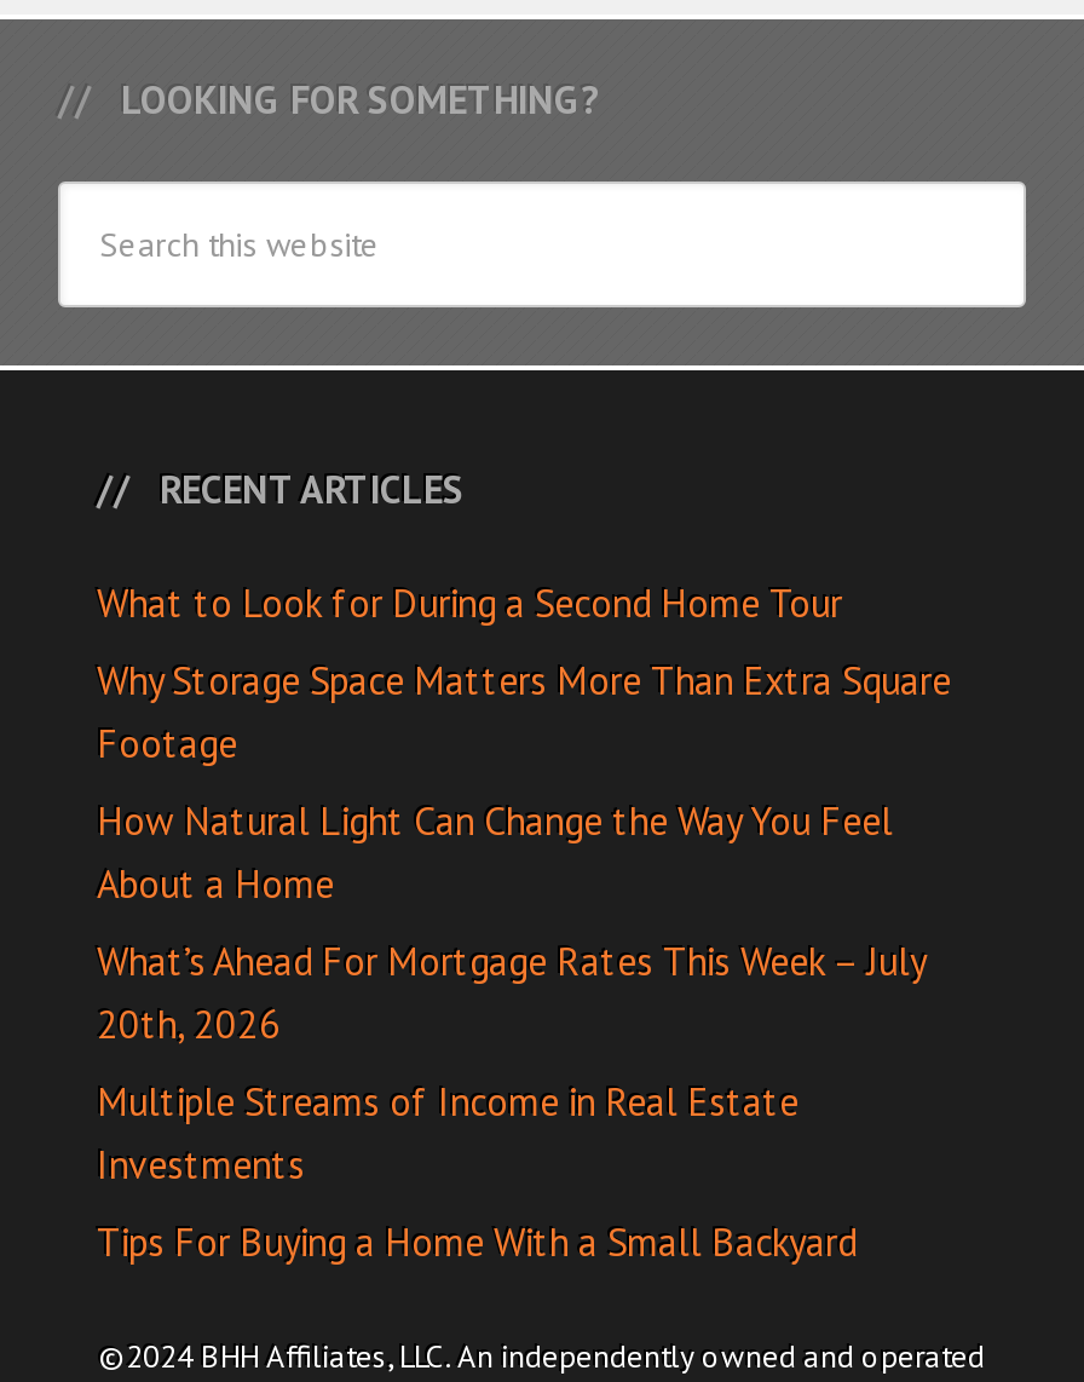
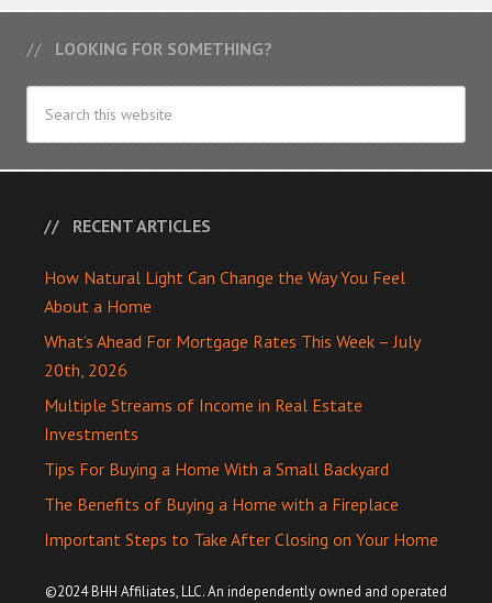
- What to Look for During a Second Home Tour
- Why Storage Space Matters More Than Extra Square
- Footage

moved up: How Natural Light Can Change the Way You Feel | About a Home | What’s Ahead For Mortgage Rates This Week – July | 20th, 2026 | Multiple Streams of Income in Real Estate | Investments | Tips For Buying a Home With a Small Backyard

+ The Benefits of Buying a Home with a Fireplace
+ Important Steps to Take After Closing on Your Home
